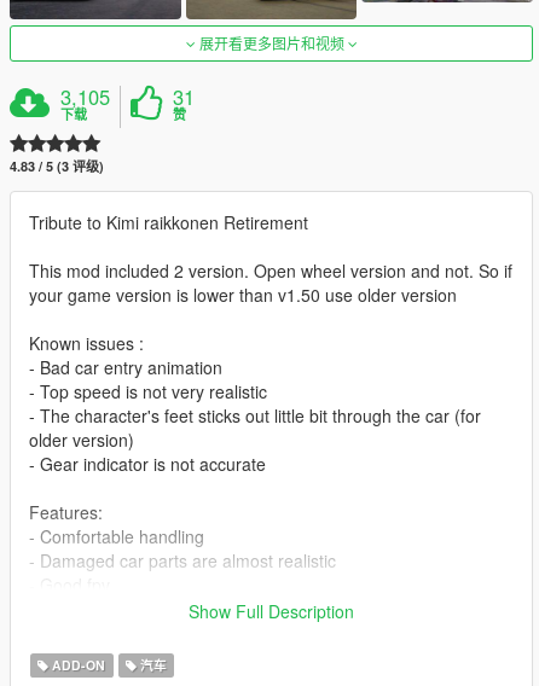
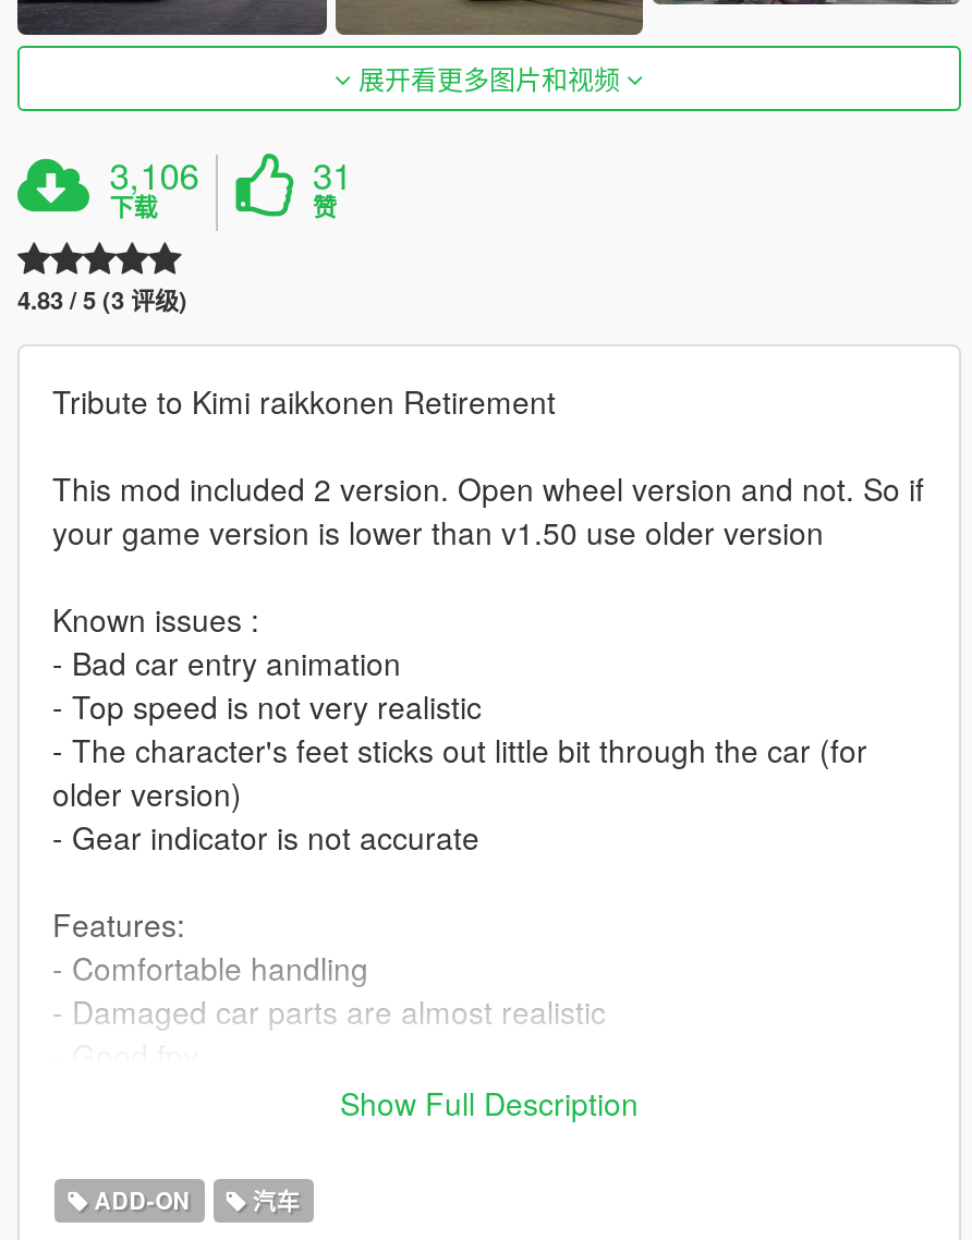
- 3,105
+ 3,106
